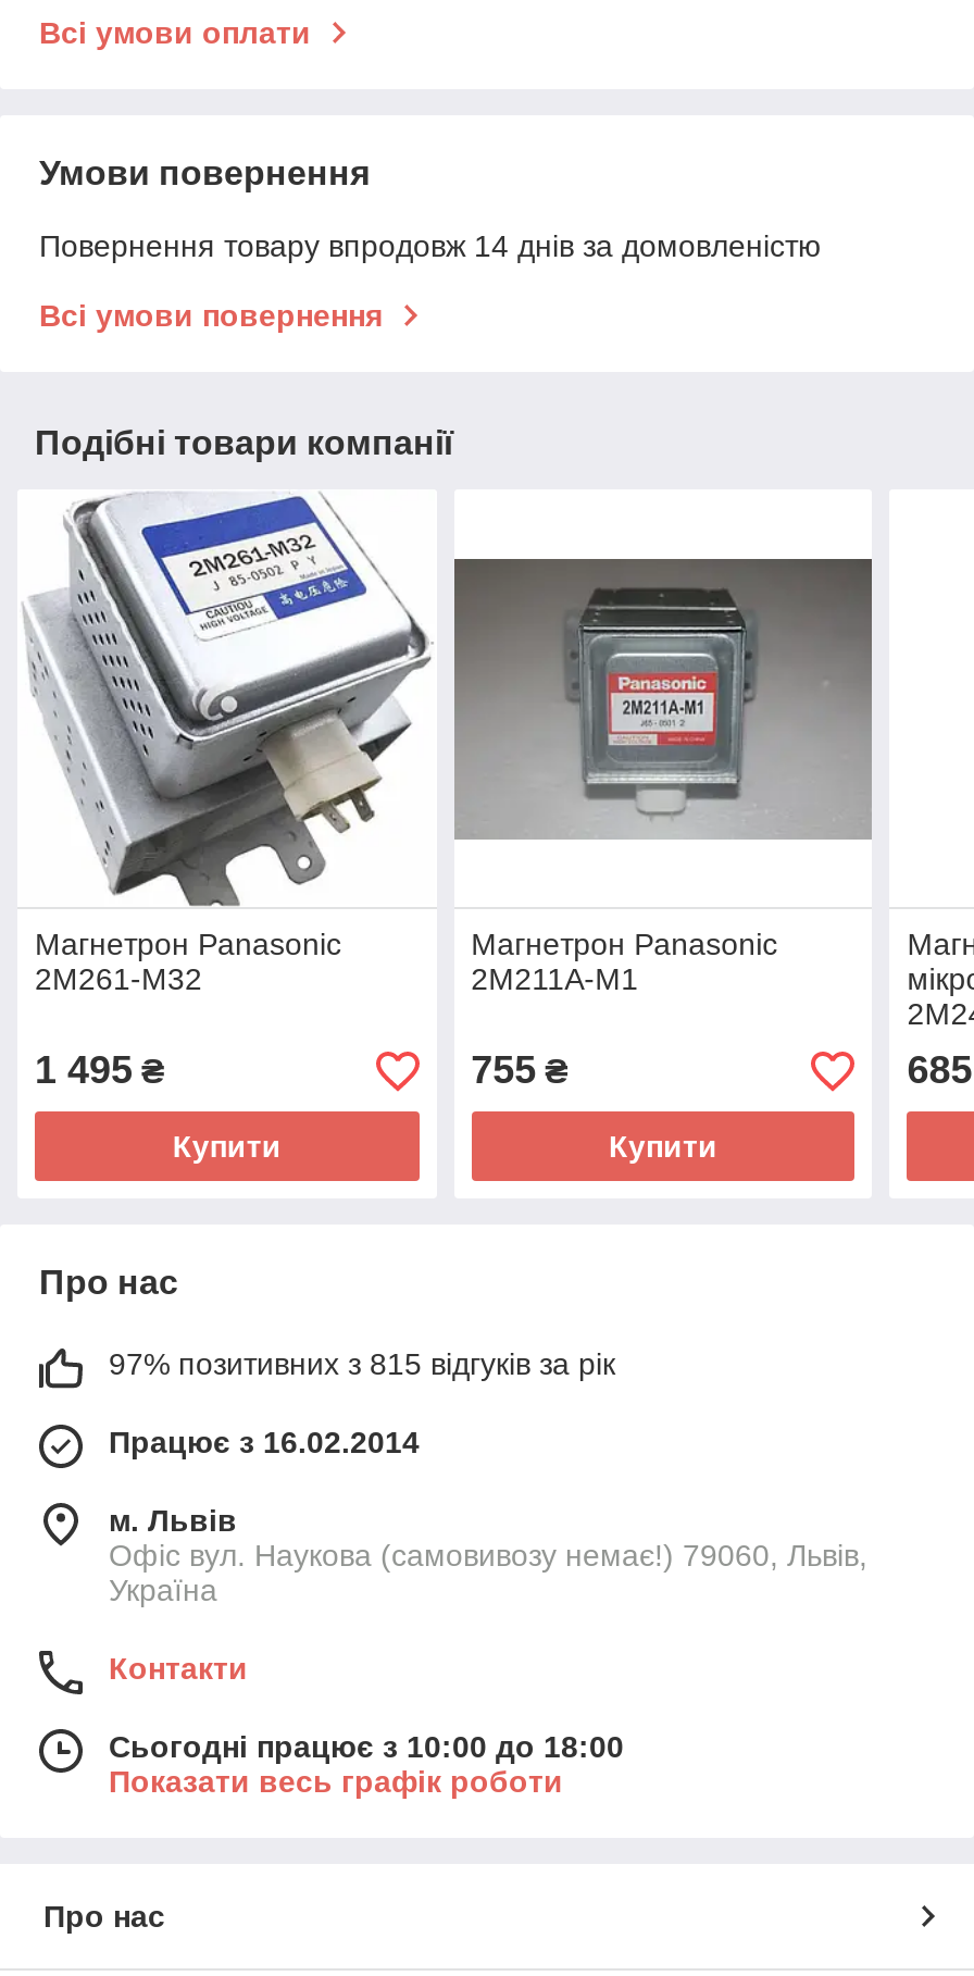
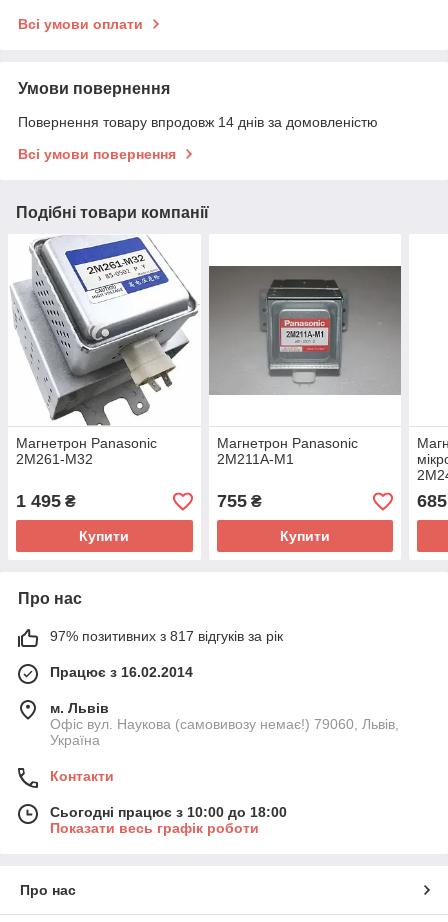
- 97% позитивних з 815 відгуків за рік
+ 97% позитивних з 817 відгуків за рік
